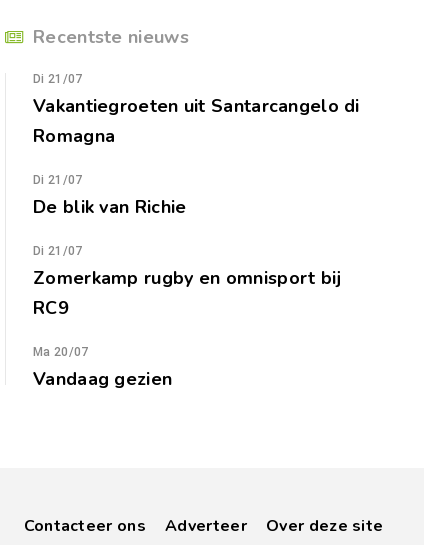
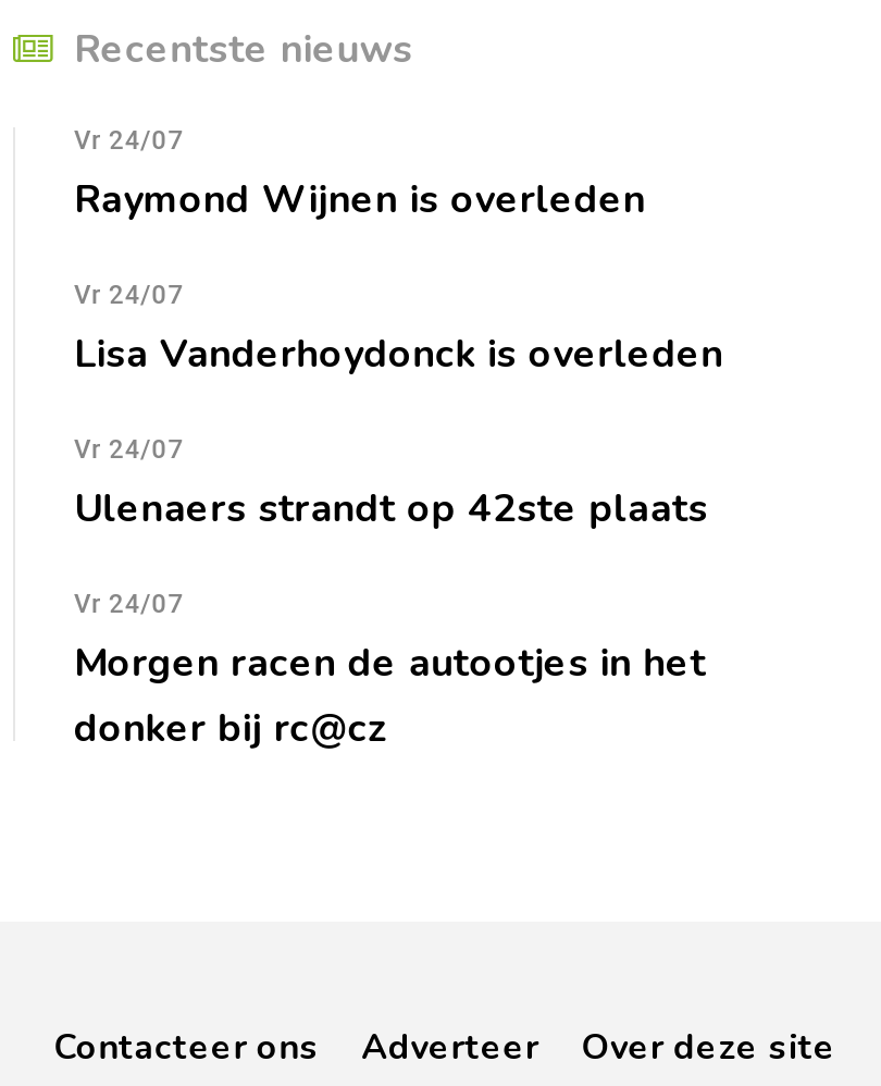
- Di 21/07
- Vakantiegroeten uit Santarcangelo di
- Romagna
+ Vr 24/07
+ Raymond Wijnen is overleden

- Di 21/07
- De blik van Richie
+ Vr 24/07
+ Lisa Vanderhoydonck is overleden

- Di 21/07
- Zomerkamp rugby en omnisport bij
- RC9
+ Vr 24/07
+ Ulenaers strandt op 42ste plaats

- Ma 20/07
- Vandaag gezien
+ Vr 24/07
+ Morgen racen de autootjes in het
+ donker bij rc@cz
